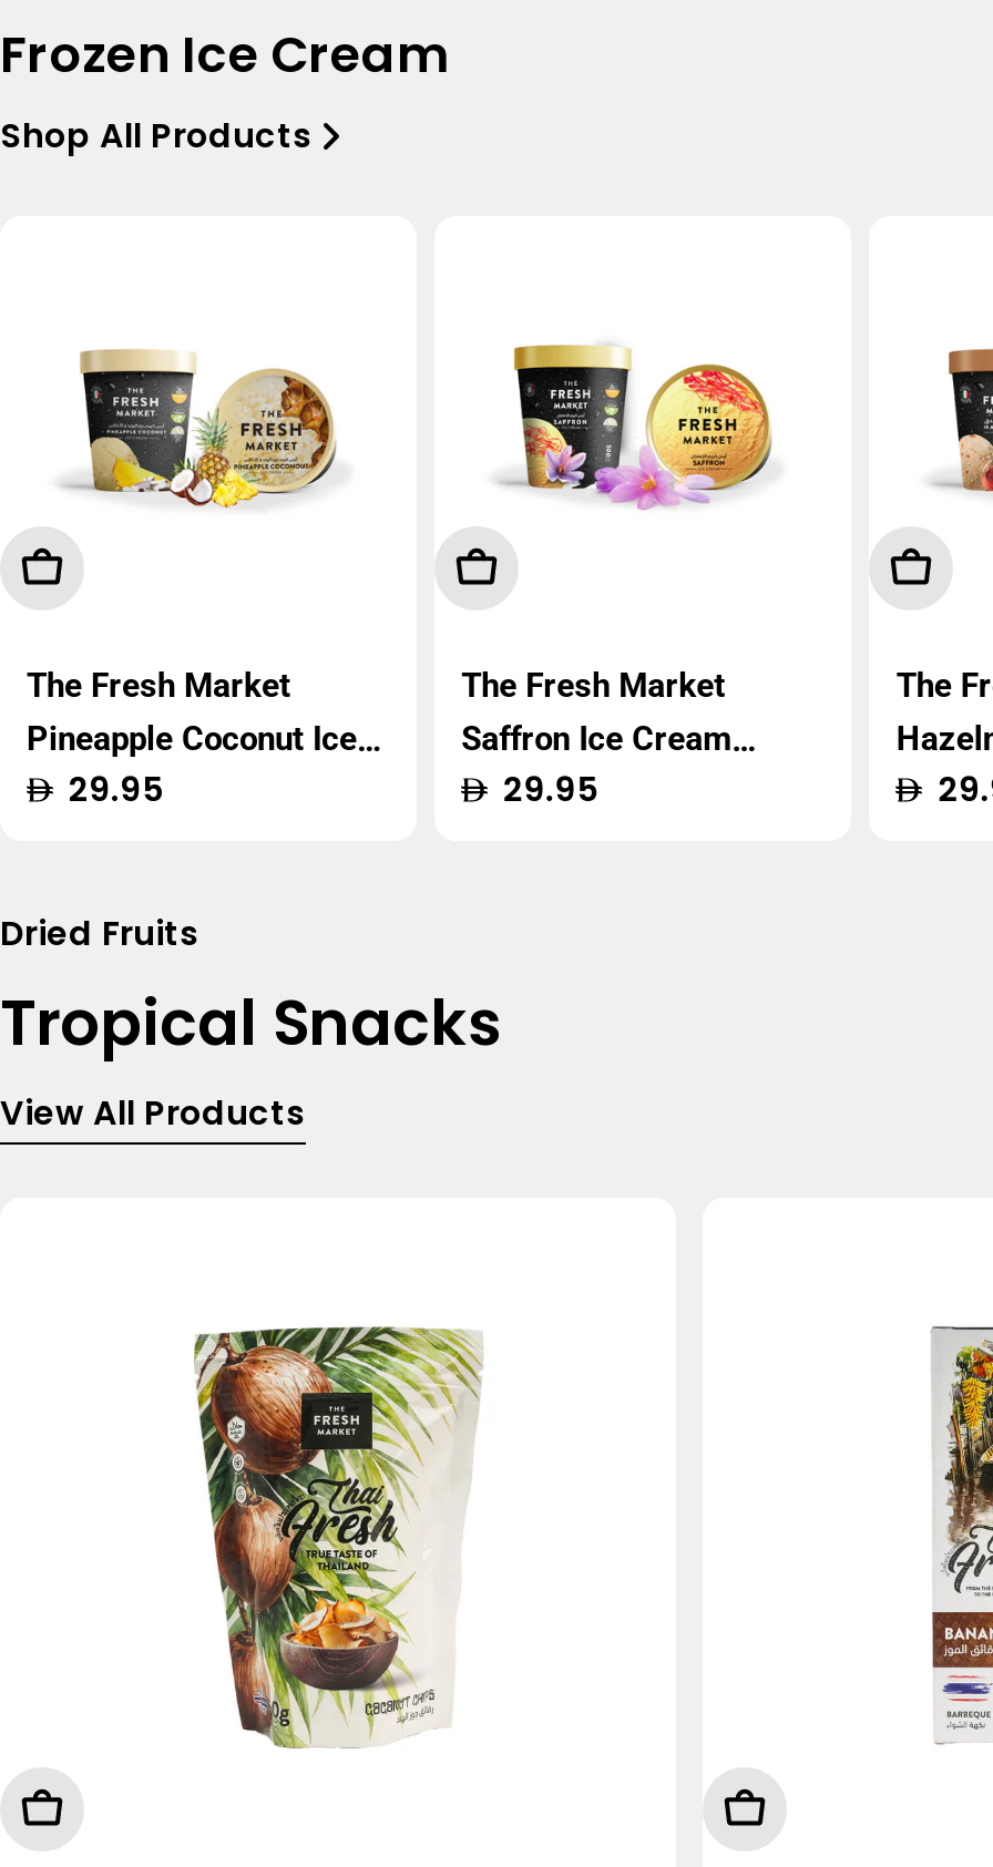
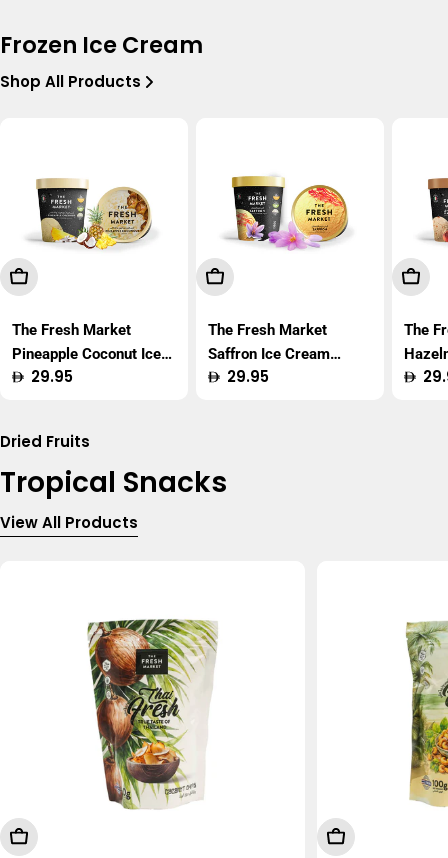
- [image]
+ [image]
